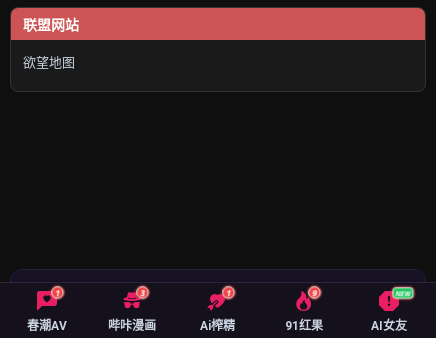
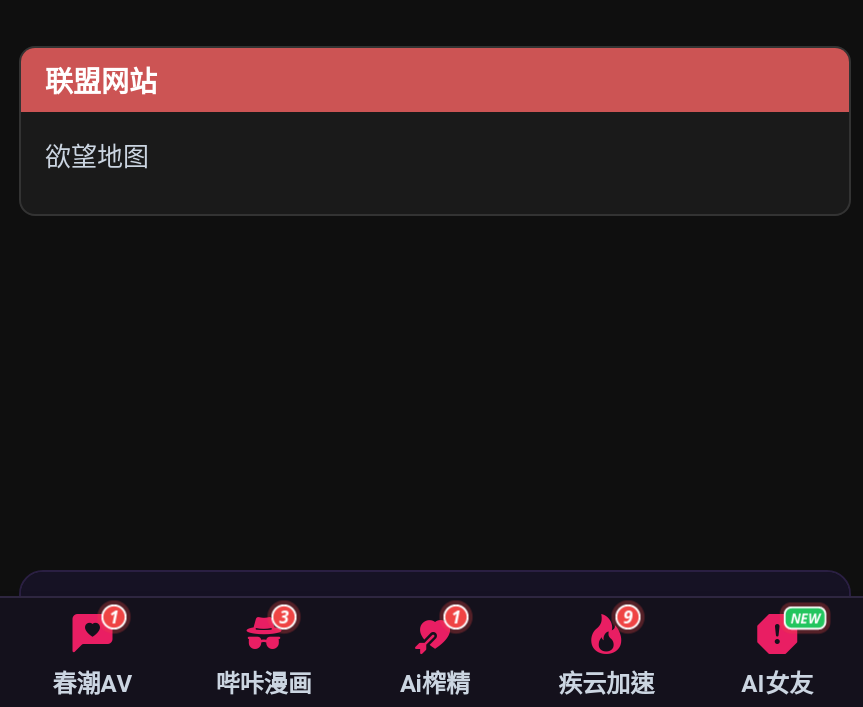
- 91红果
+ 疾云加速
